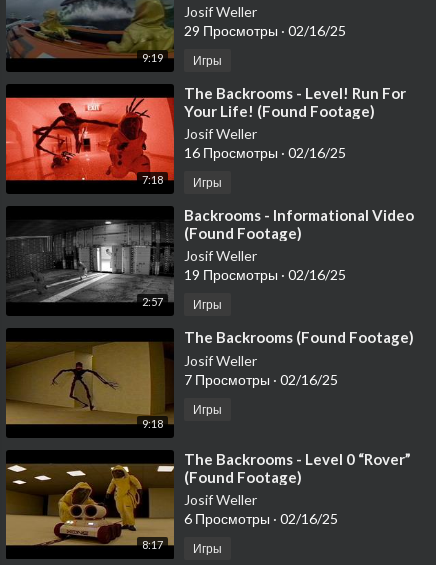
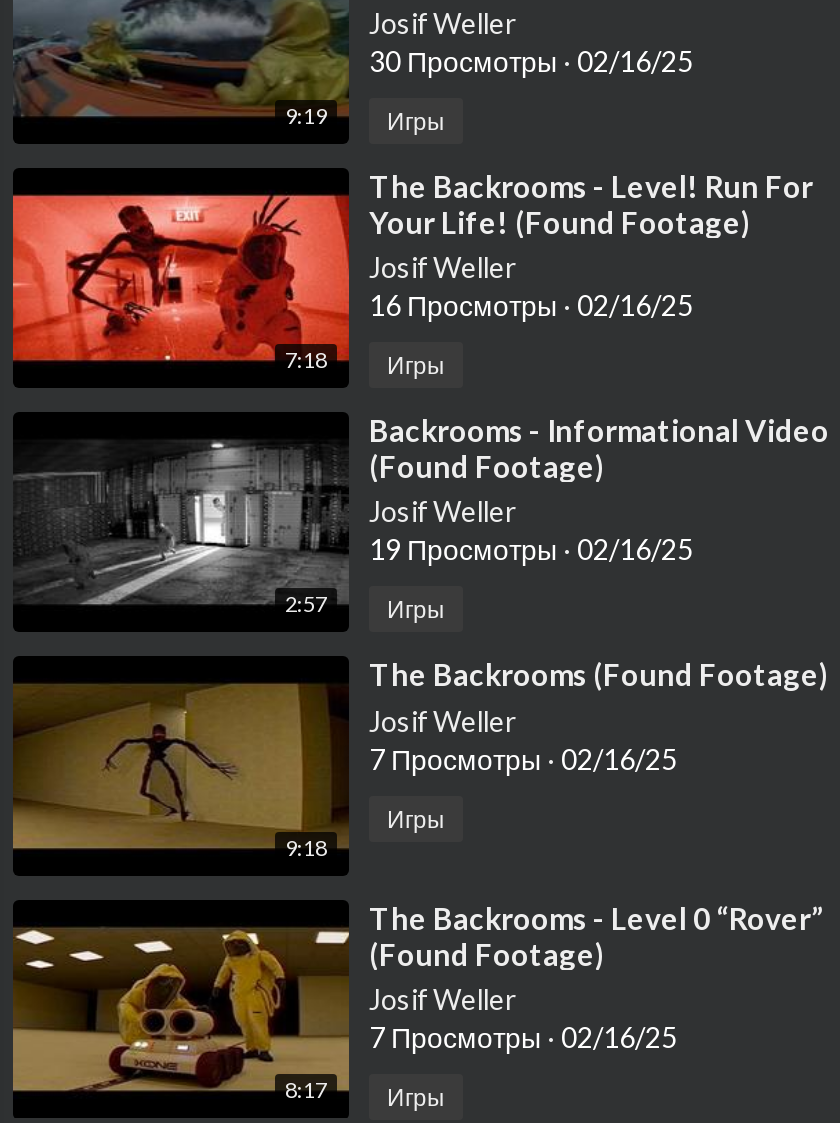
- 29 Просмотры · 02/16/25
+ 30 Просмотры · 02/16/25

- 6 Просмотры · 02/16/25
+ 7 Просмотры · 02/16/25
